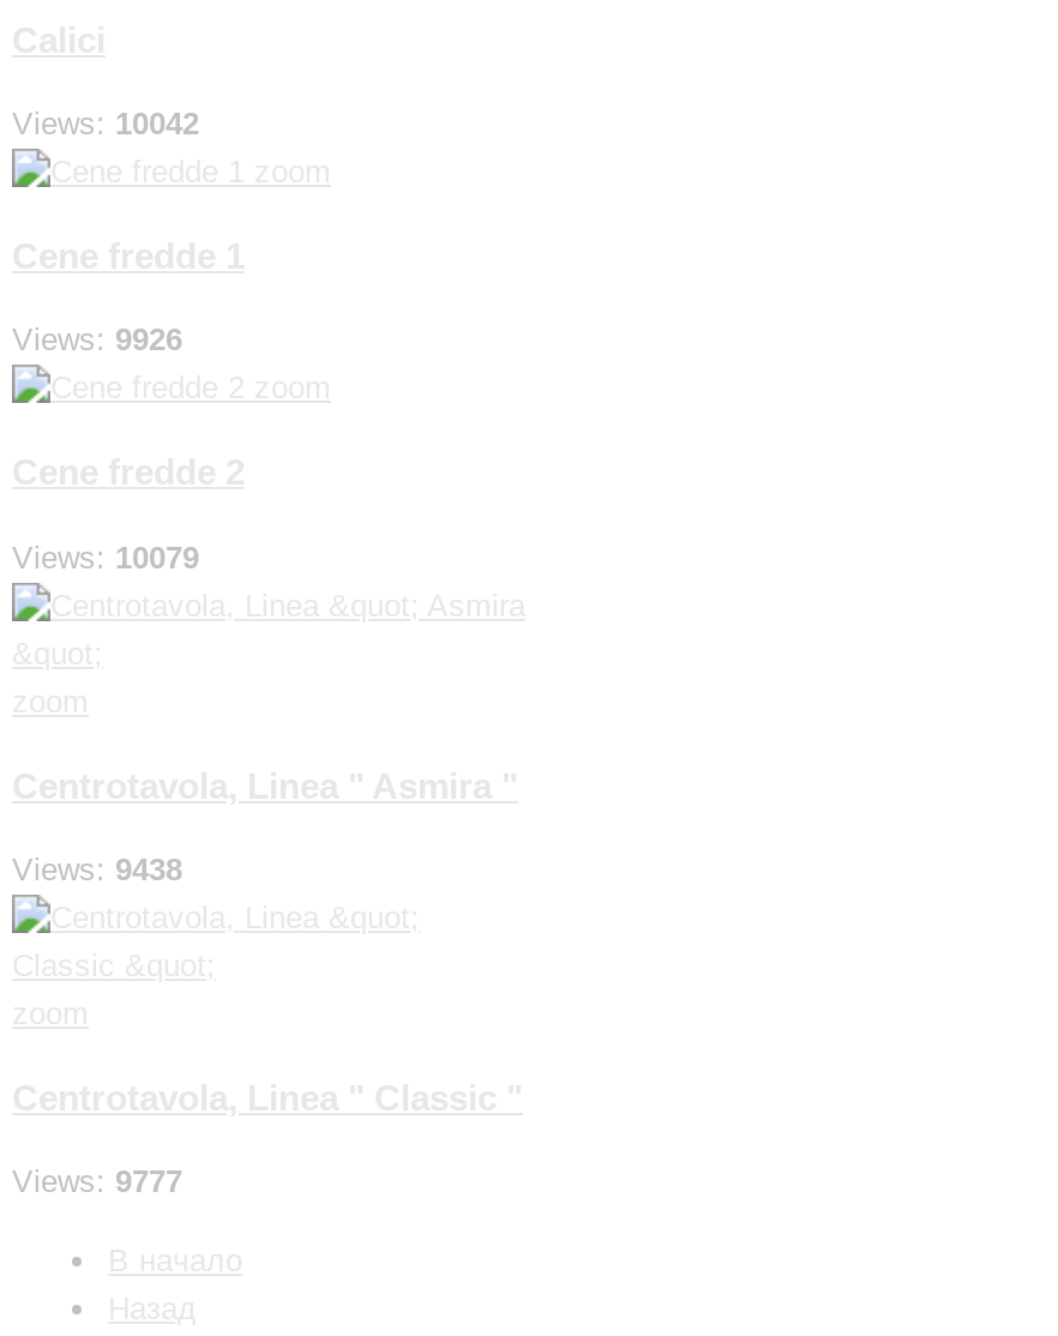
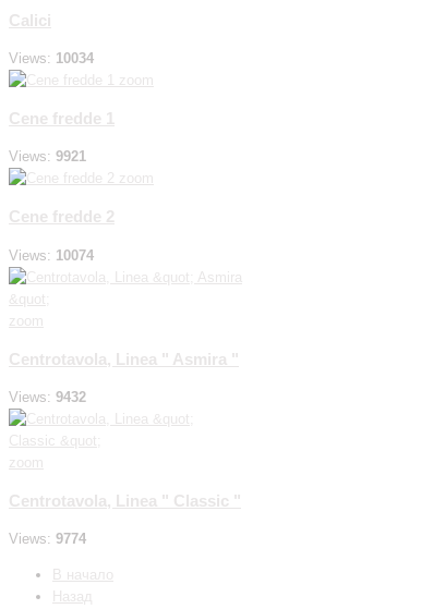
- Views: 10042
+ Views: 10034

- Views: 9926
+ Views: 9921

- Views: 10079
+ Views: 10074

- Views: 9438
+ Views: 9432

- Views: 9777
+ Views: 9774
